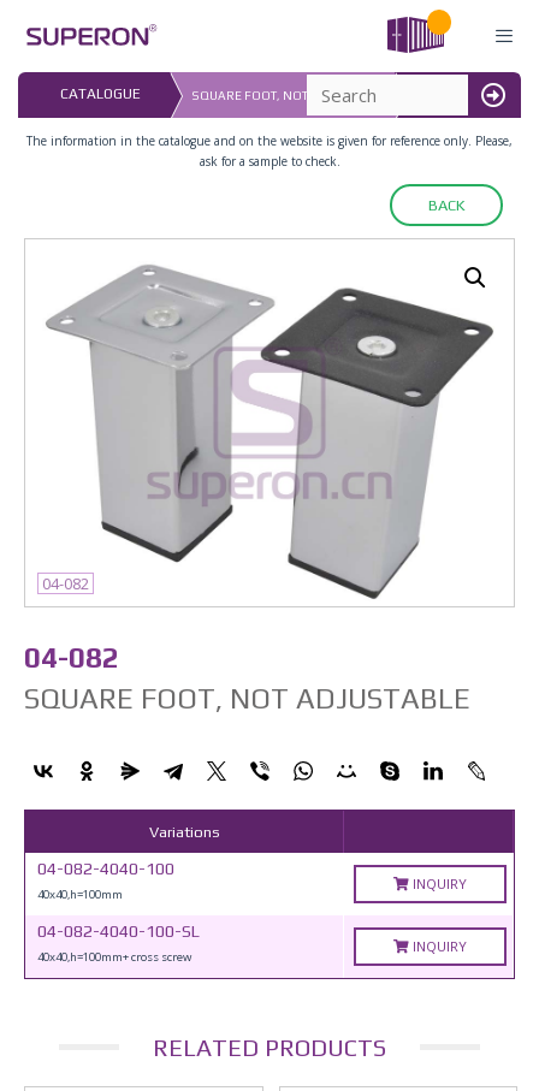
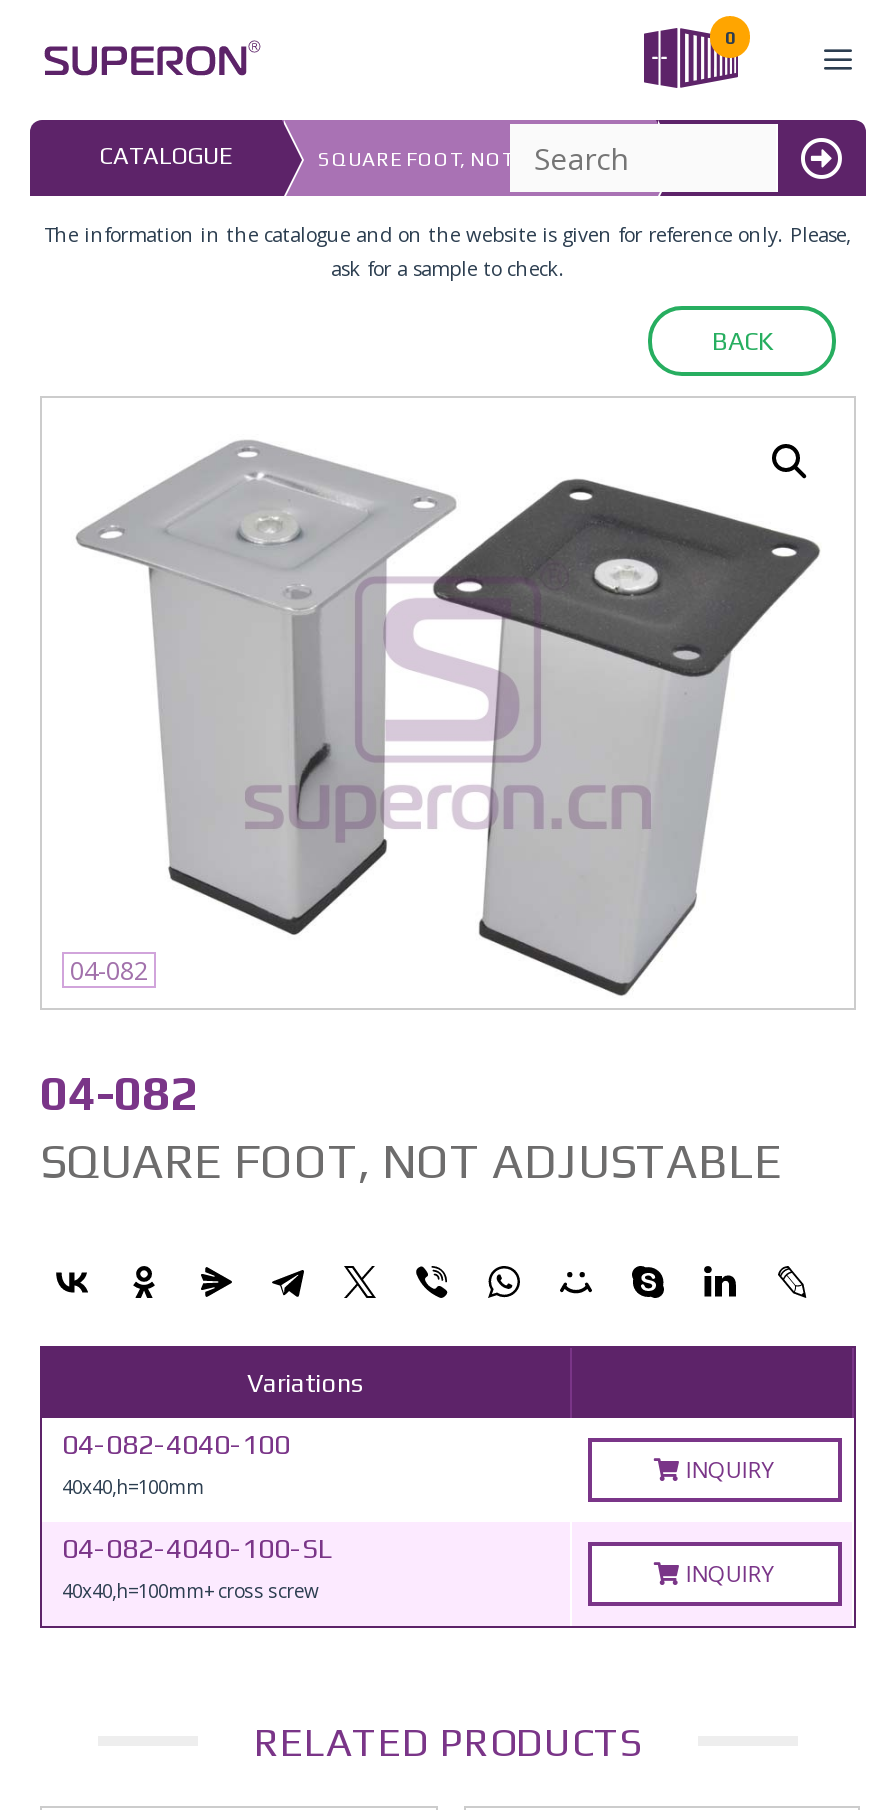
+ 0
